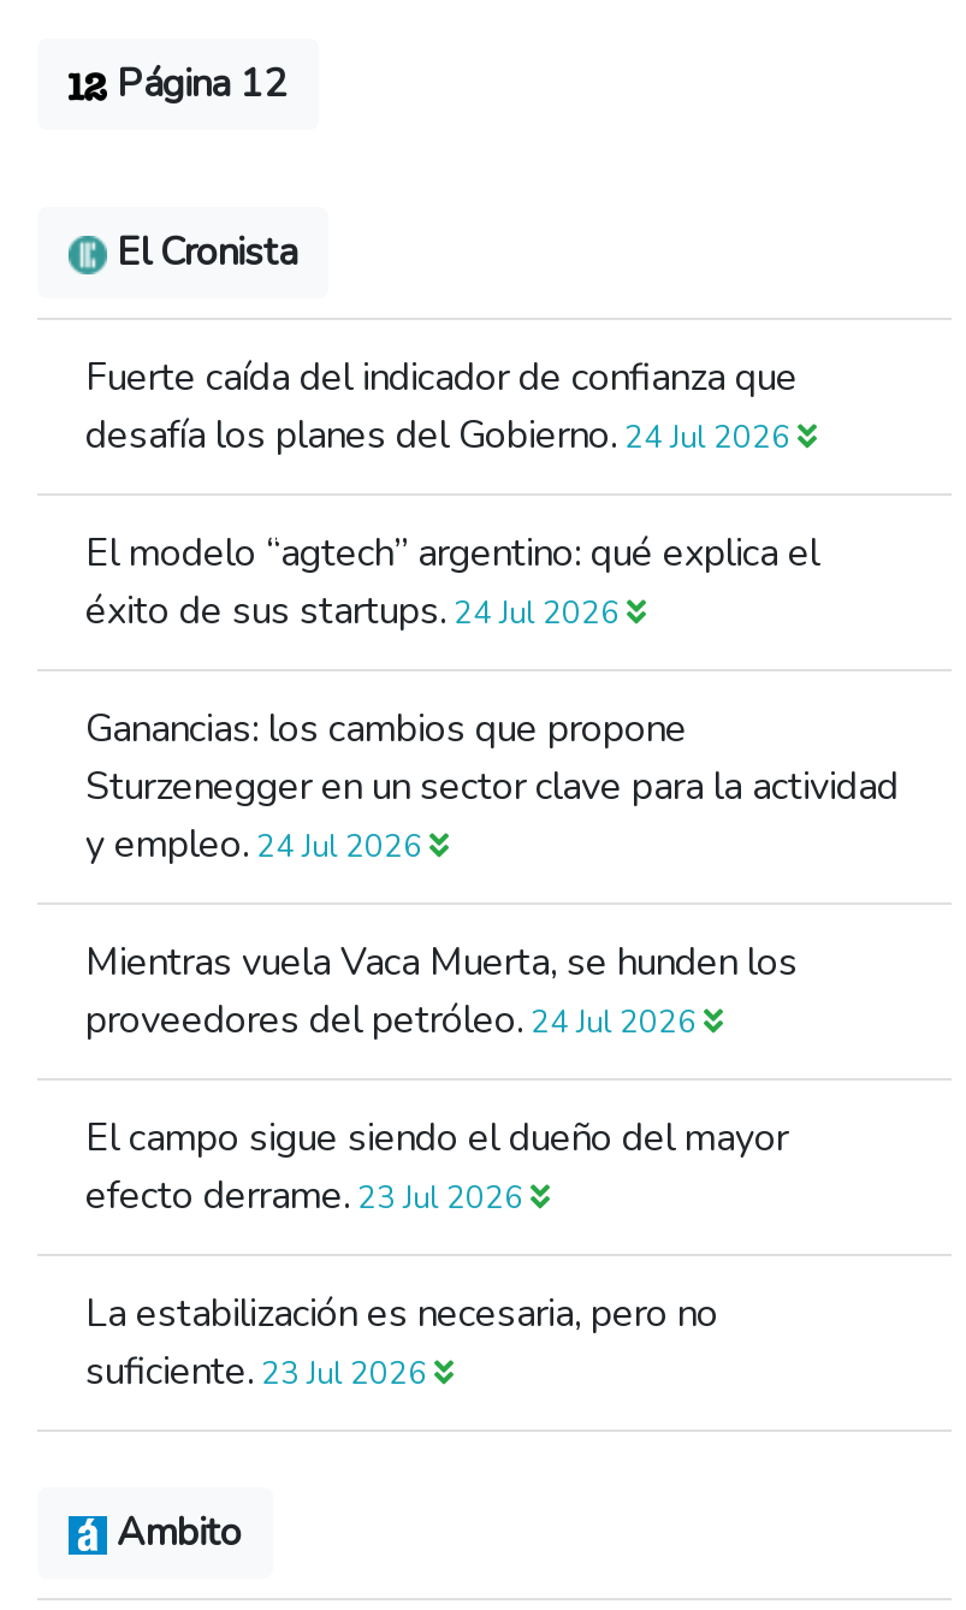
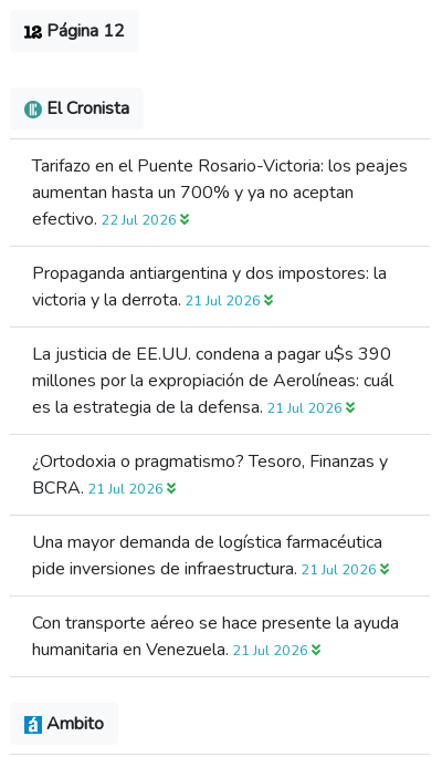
- Fuerte caída del indicador de confianza que
- desafía los planes del Gobierno. 24 Jul 2026
+ Tarifazo en el Puente Rosario-Victoria: los peajes
+ aumentan hasta un 700% y ya no aceptan
+ efectivo. 22 Jul 2026

- El modelo “agtech” argentino: qué explica el
- éxito de sus startups. 24 Jul 2026
+ Propaganda antiargentina y dos impostores: la
+ victoria y la derrota. 21 Jul 2026

- Ganancias: los cambios que propone
- Sturzenegger en un sector clave para la actividad
- y empleo. 24 Jul 2026
+ La justicia de EE.UU. condena a pagar u$s 390
+ millones por la expropiación de Aerolíneas: cuál
+ es la estrategia de la defensa. 21 Jul 2026

- Mientras vuela Vaca Muerta, se hunden los
- proveedores del petróleo. 24 Jul 2026
+ ¿Ortodoxia o pragmatismo? Tesoro, Finanzas y
+ BCRA. 21 Jul 2026

- El campo sigue siendo el dueño del mayor
- efecto derrame. 23 Jul 2026
+ Una mayor demanda de logística farmacéutica
+ pide inversiones de infraestructura. 21 Jul 2026

- La estabilización es necesaria, pero no
- suficiente. 23 Jul 2026
+ Con transporte aéreo se hace presente la ayuda
+ humanitaria en Venezuela. 21 Jul 2026
